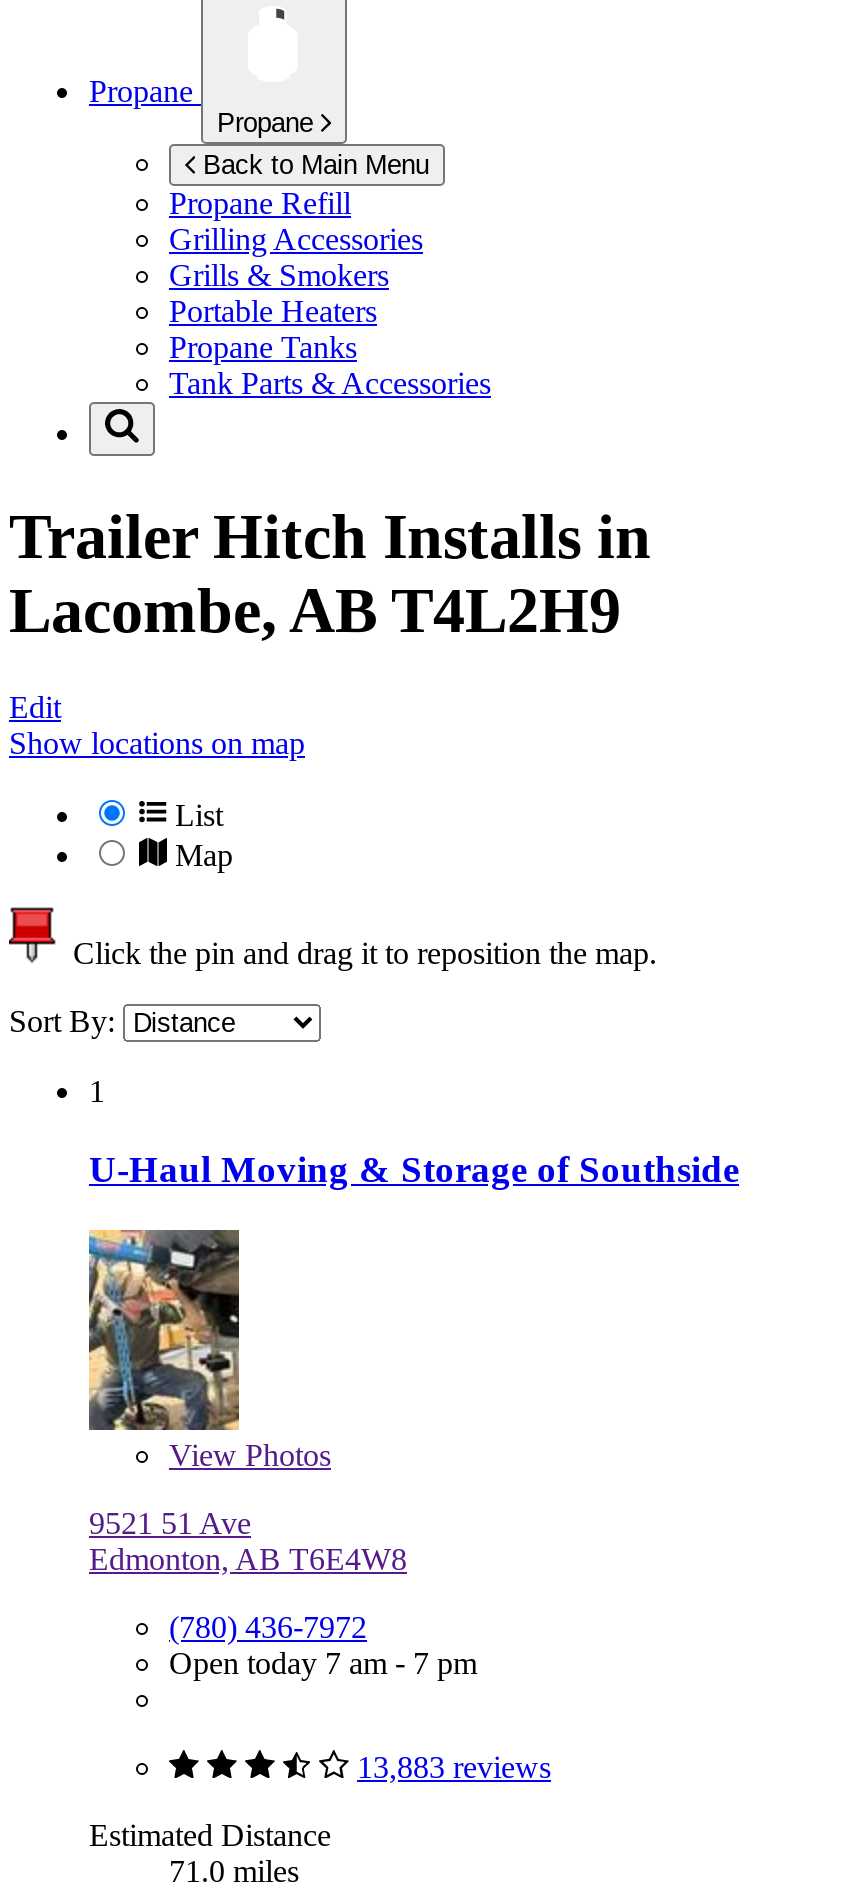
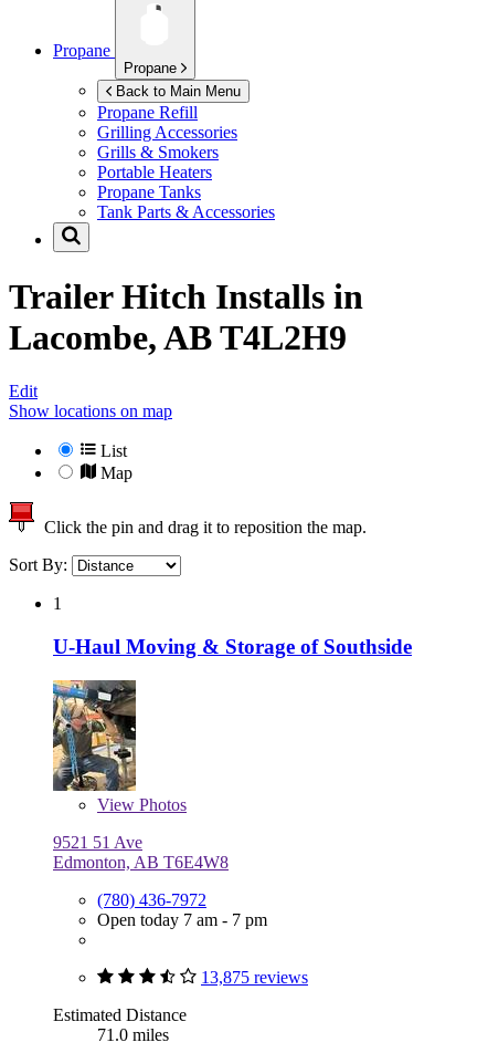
- 13,883 reviews
+ 13,875 reviews
